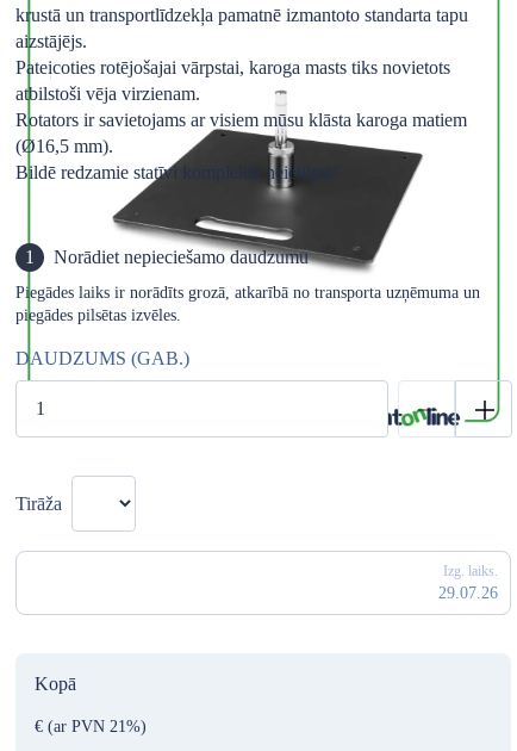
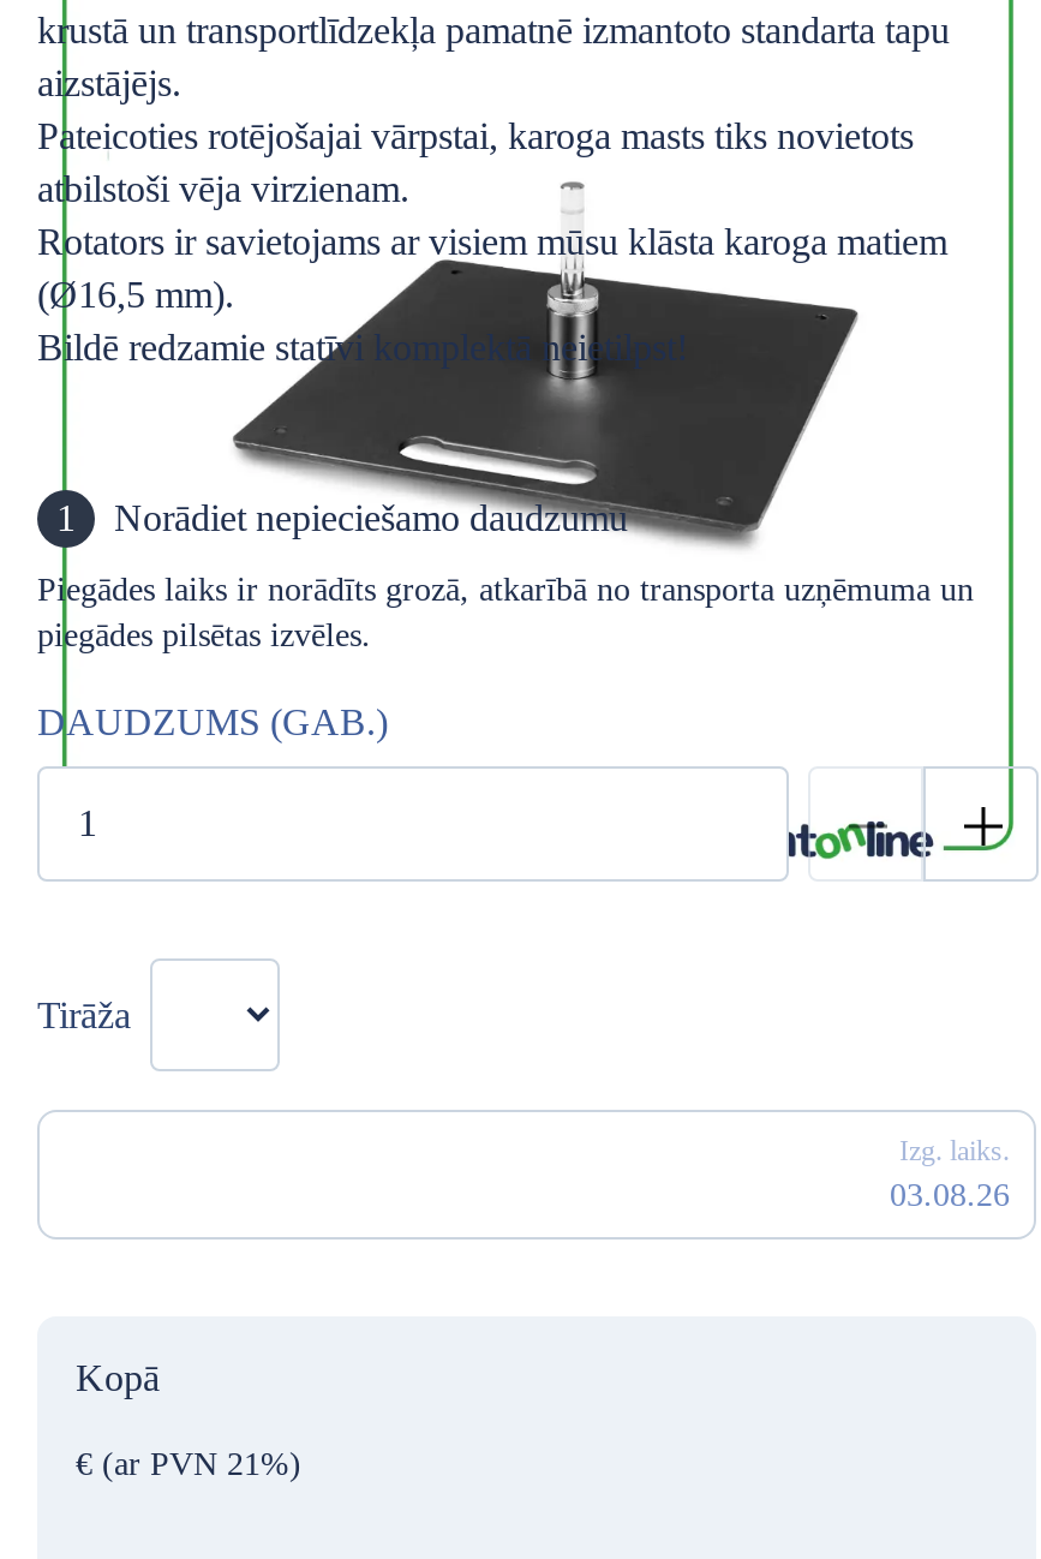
- 29.07.26
+ 03.08.26
